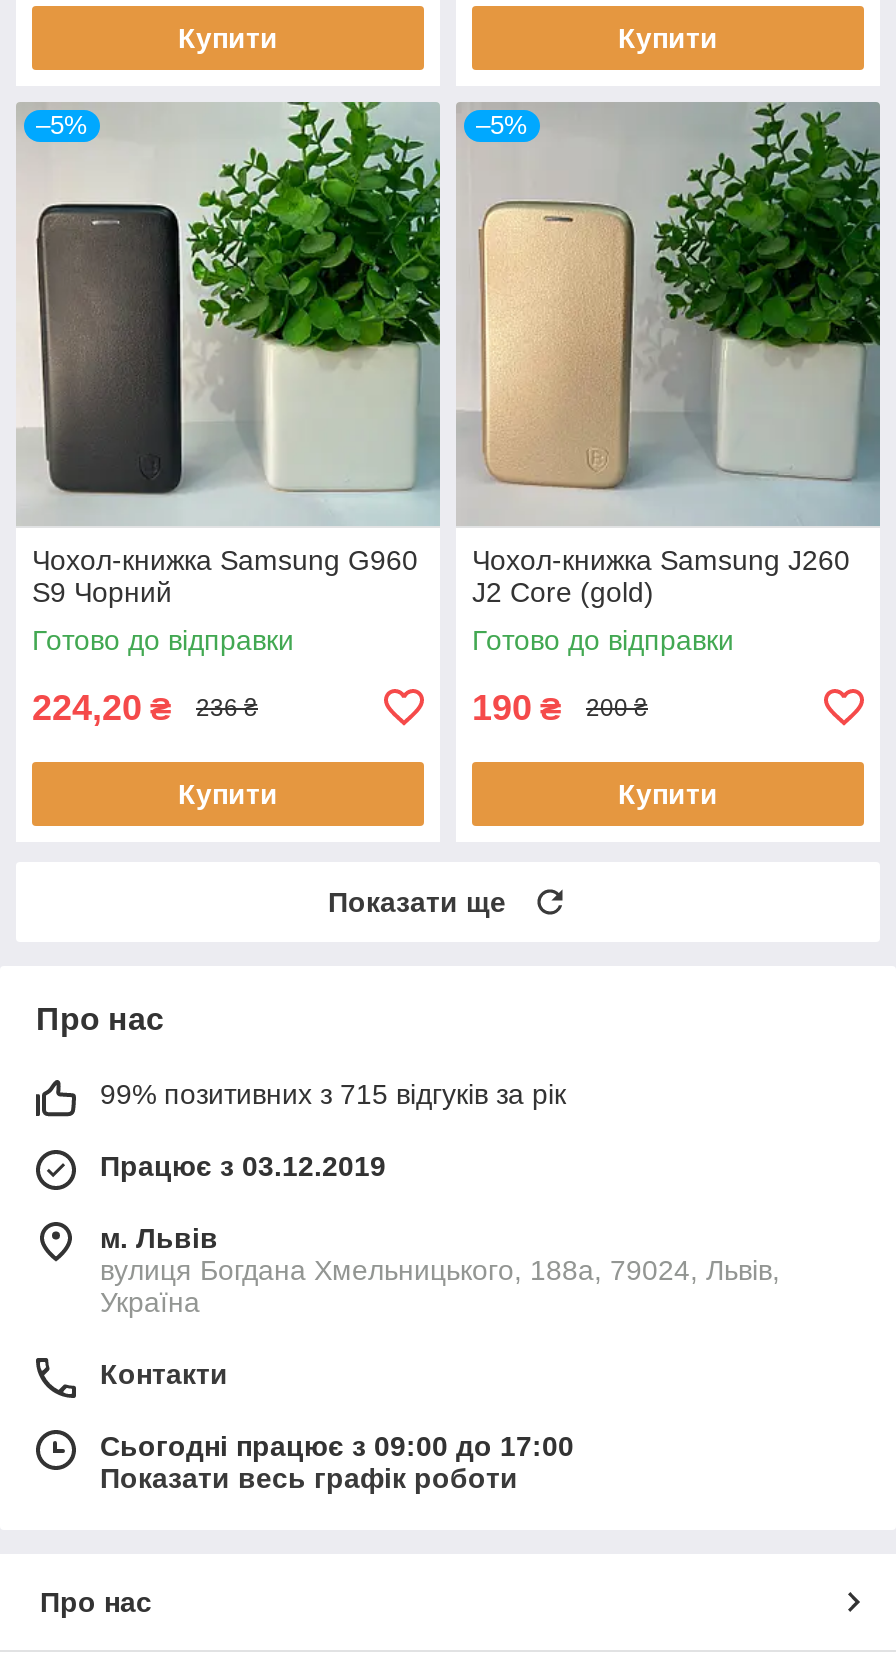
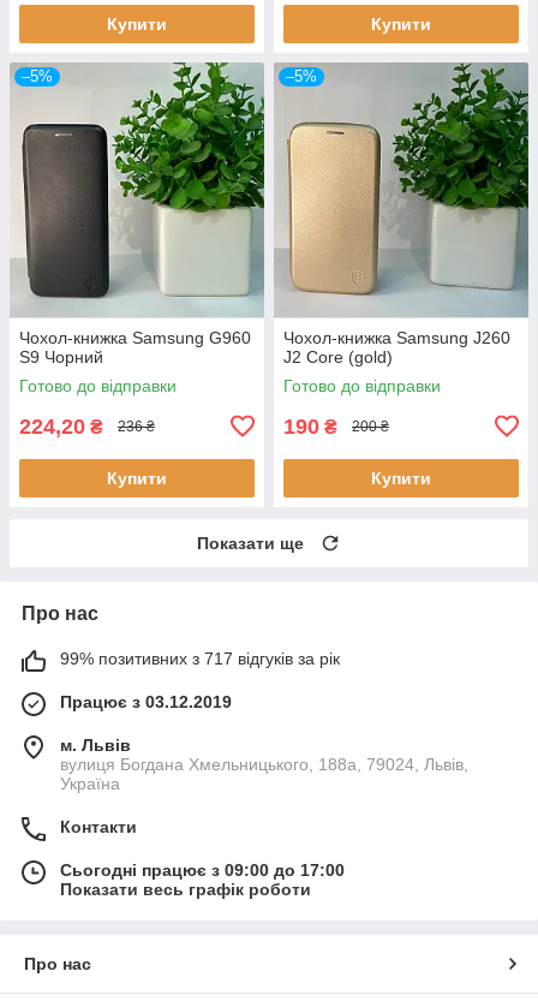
- 99% позитивних з 715 відгуків за рік
+ 99% позитивних з 717 відгуків за рік
